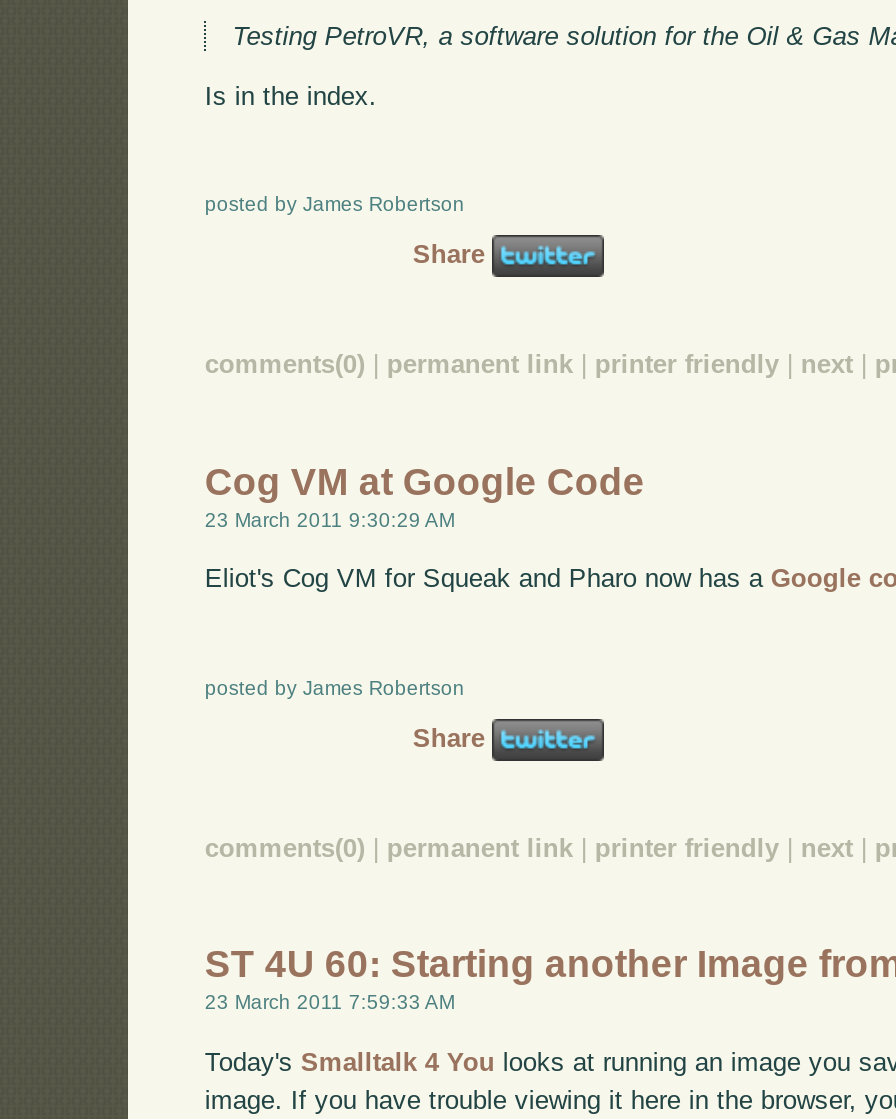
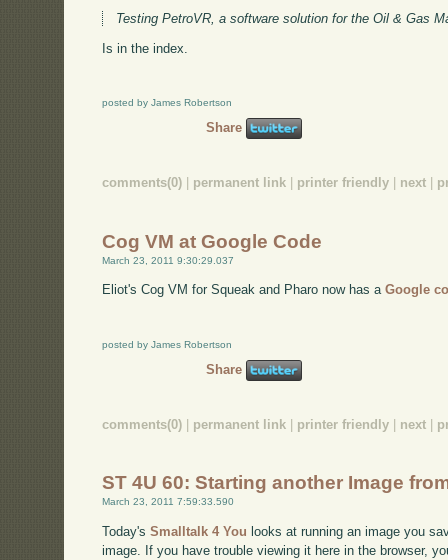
- 23 March 2011 9:30:29 AM
+ March 23, 2011 9:30:29.037

- 23 March 2011 7:59:33 AM
+ March 23, 2011 7:59:33.590
